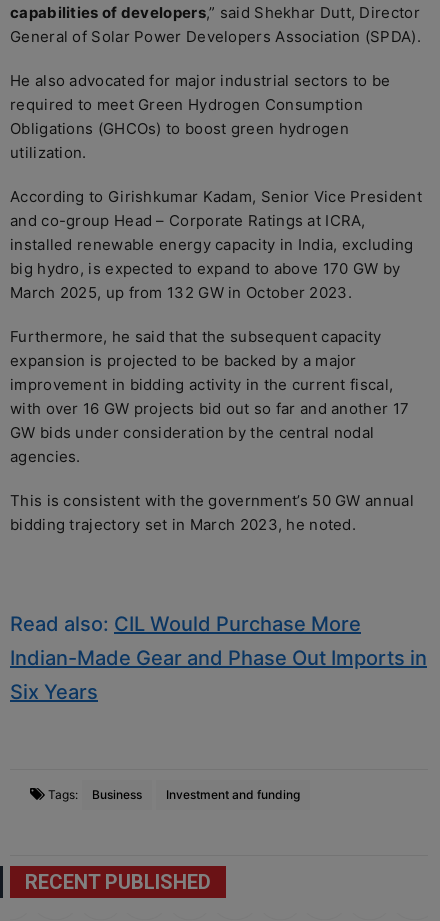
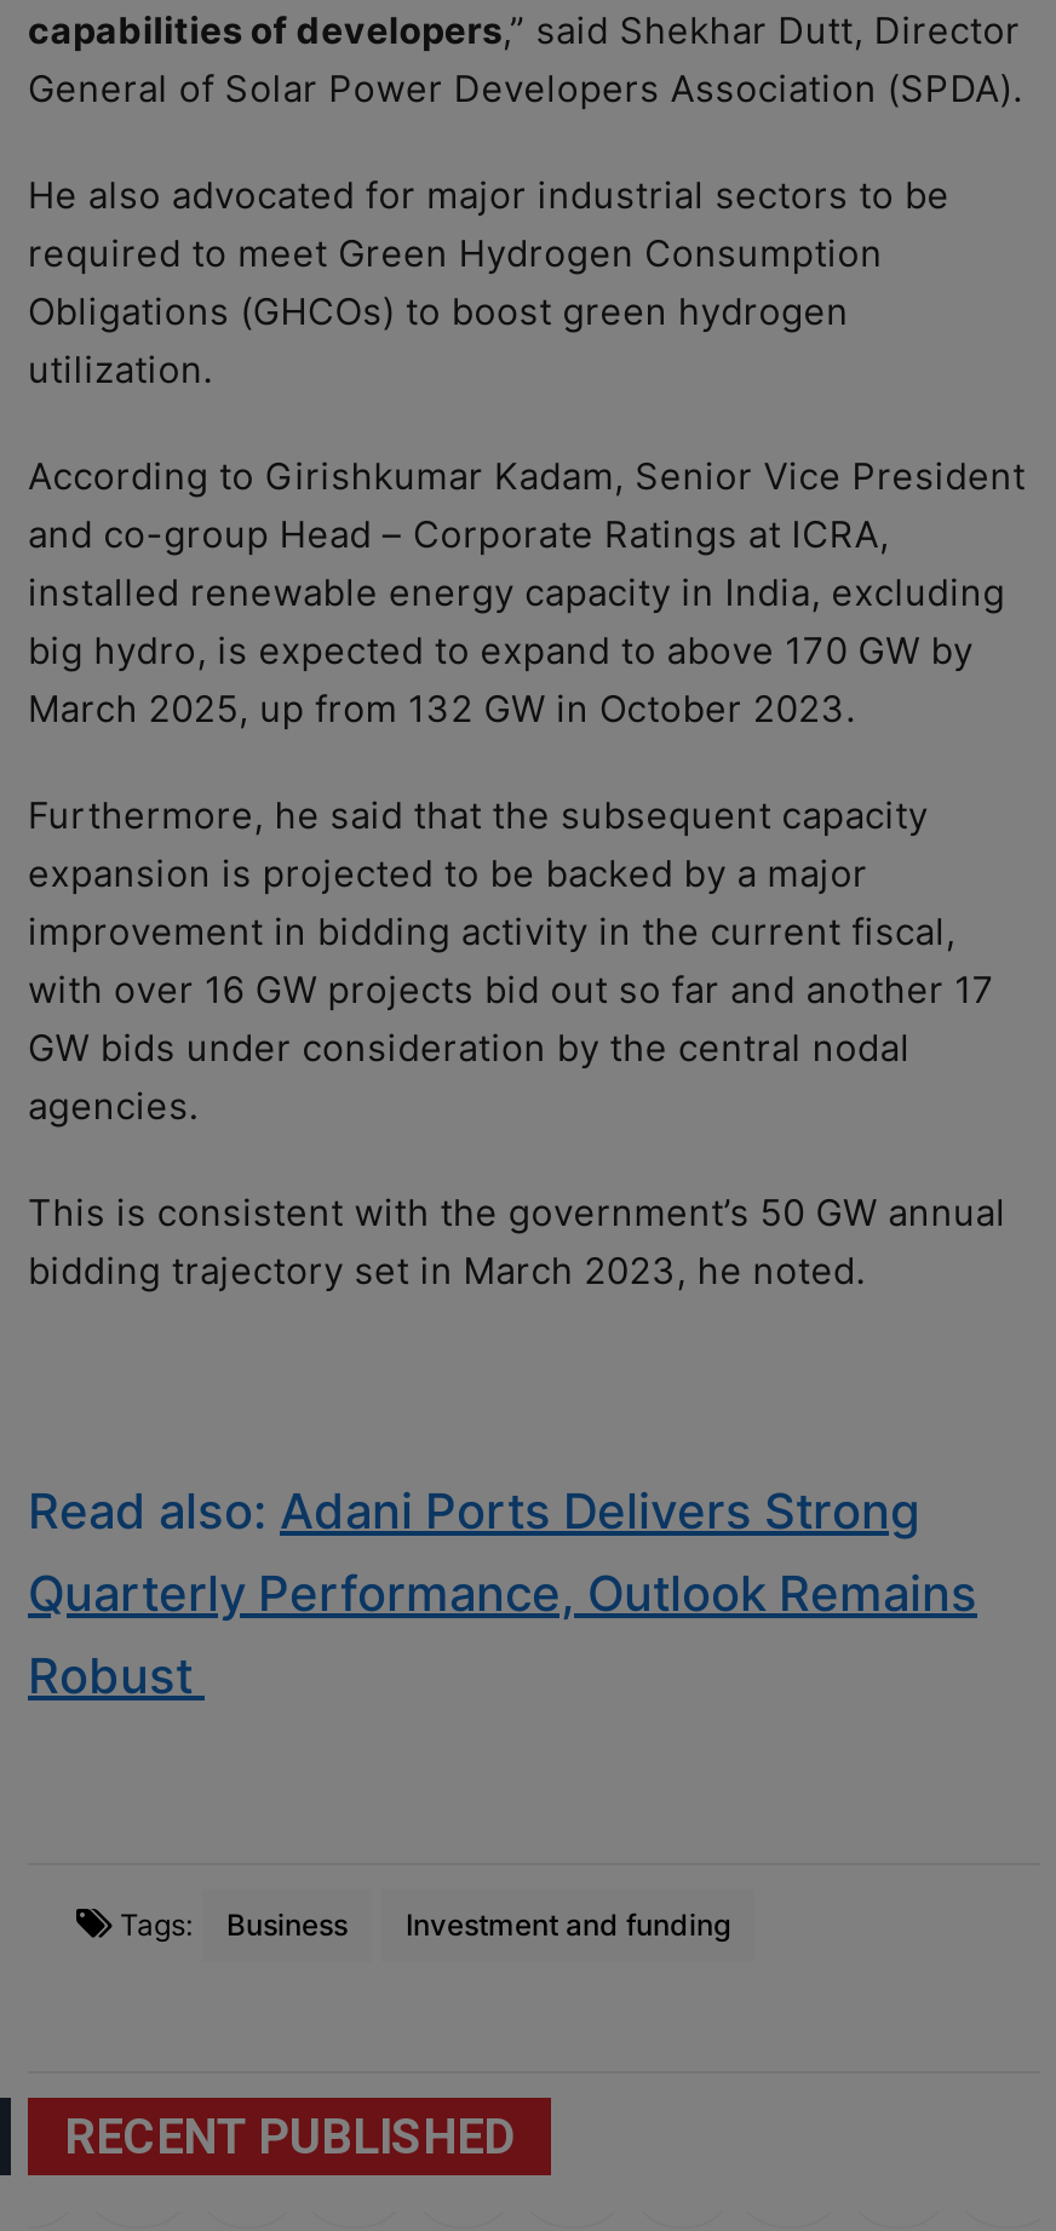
- Read also: CIL Would Purchase More
- Indian-Made Gear and Phase Out Imports in
- Six Years
+ Read also: Adani Ports Delivers Strong
+ Quarterly Performance, Outlook Remains
+ Robust
